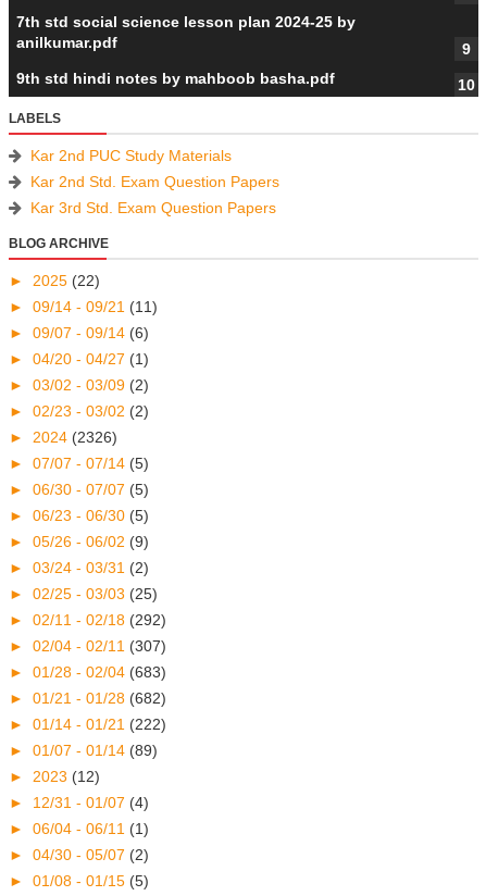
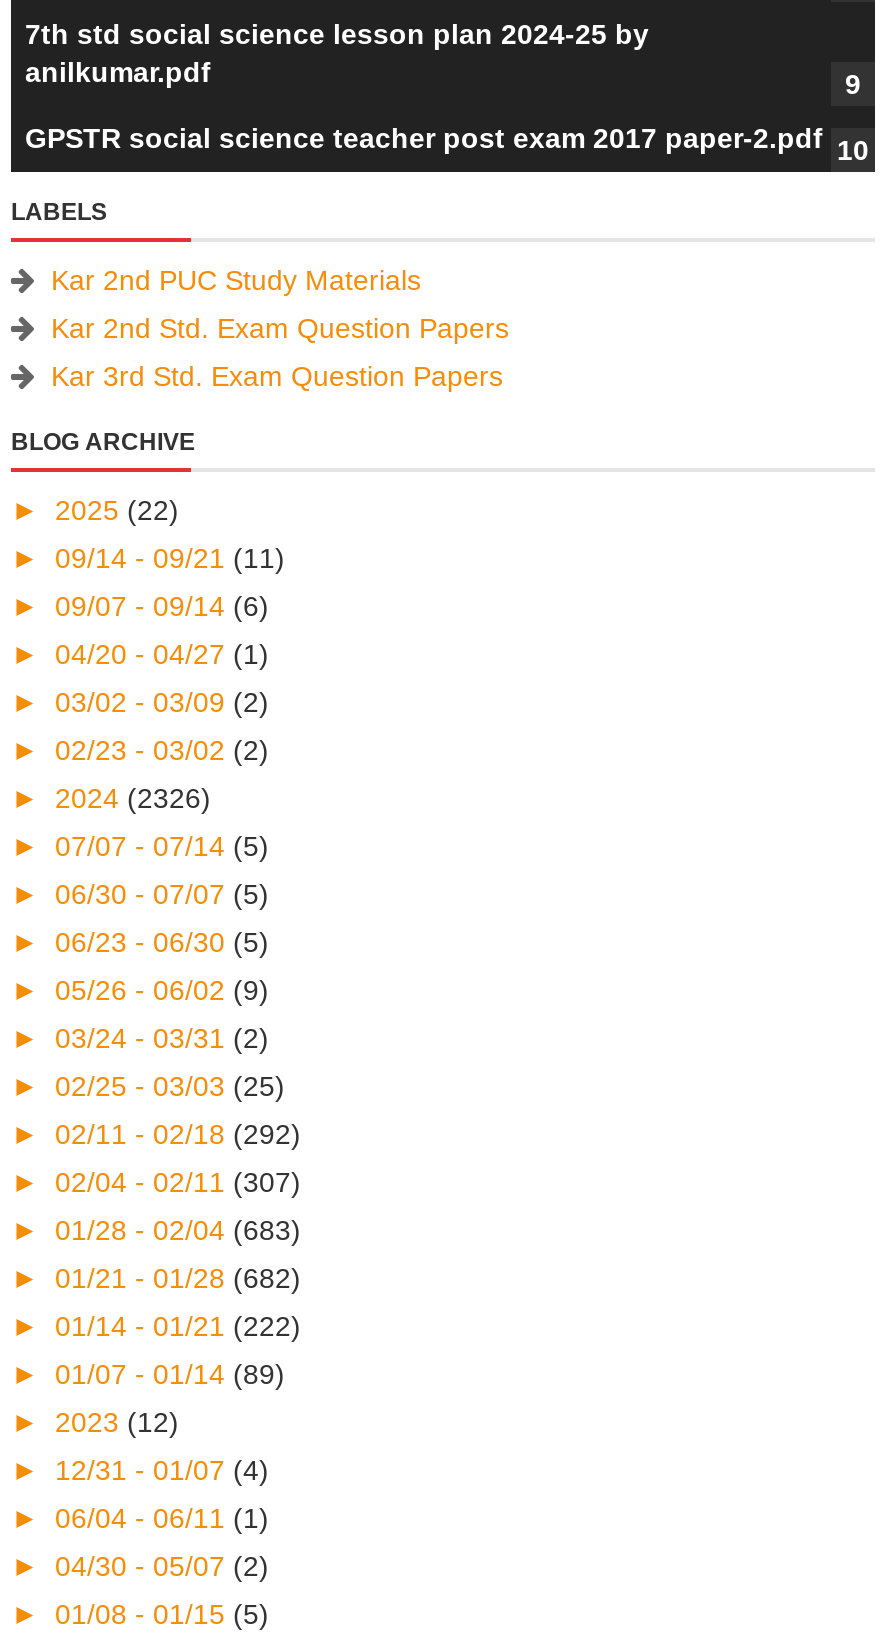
- 9th std hindi notes by mahboob basha.pdf
+ GPSTR social science teacher post exam 2017 paper-2.pdf
